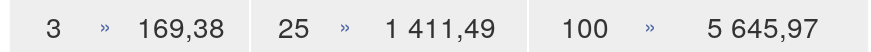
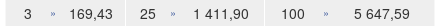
- 169,38
+ 169,43

- 1 411,49
+ 1 411,90

- 5 645,97
+ 5 647,59
